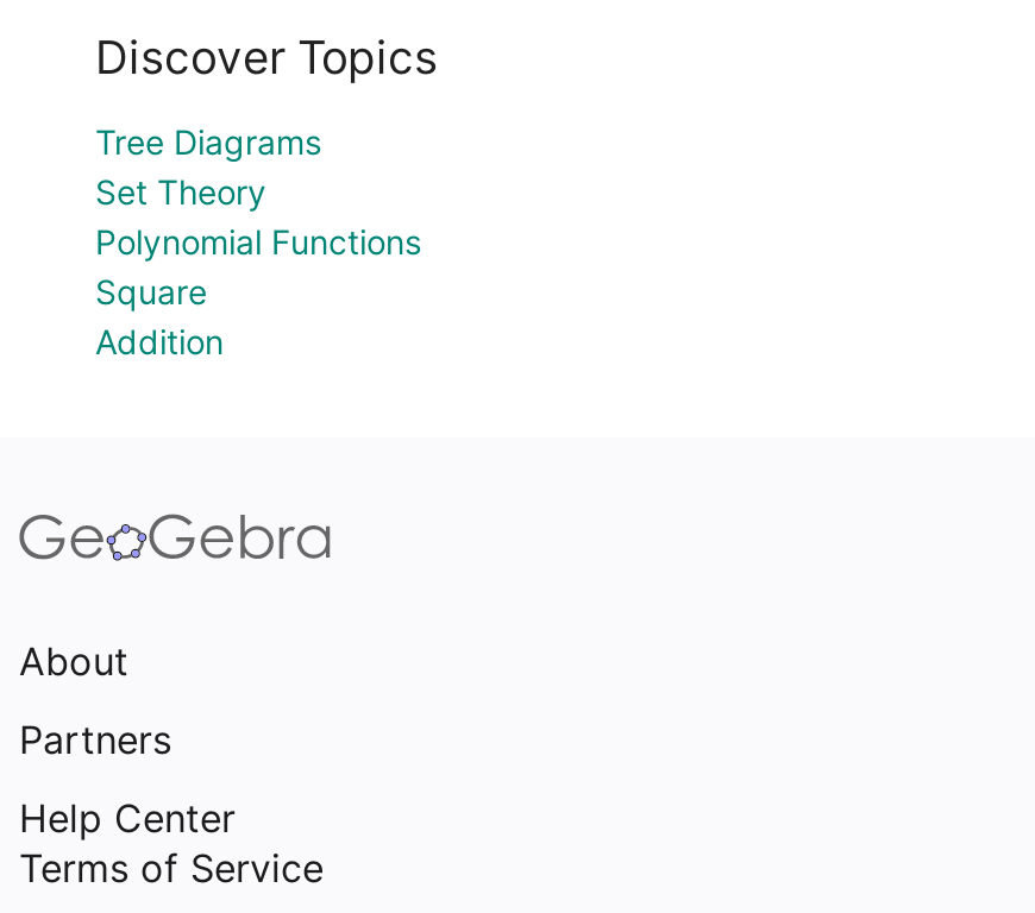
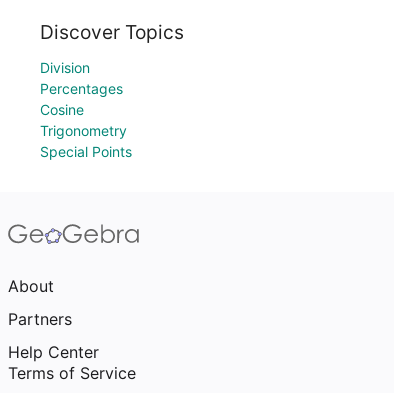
- Tree Diagrams
- Set Theory
- Polynomial Functions
- Square
- Addition
+ Division
+ Percentages
+ Cosine
+ Trigonometry
+ Special Points
